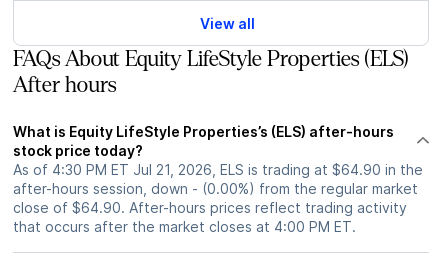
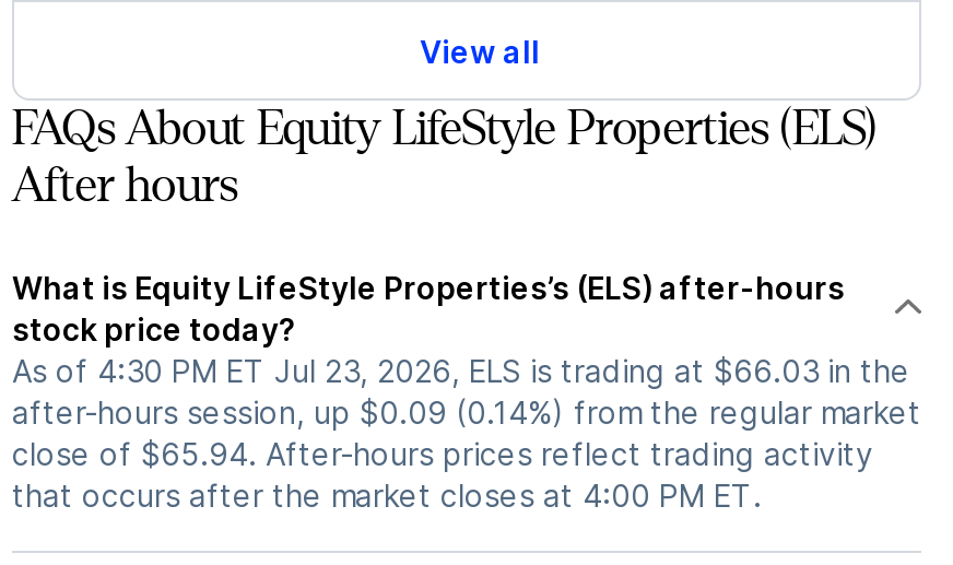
- As of 4:30 PM ET Jul 21, 2026, ELS is trading at $64.90 in the
+ As of 4:30 PM ET Jul 23, 2026, ELS is trading at $66.03 in the

- after-hours session, down - (0.00%) from the regular market
+ after-hours session, up $0.09 (0.14%) from the regular market

- close of $64.90. After-hours prices reflect trading activity
+ close of $65.94. After-hours prices reflect trading activity
